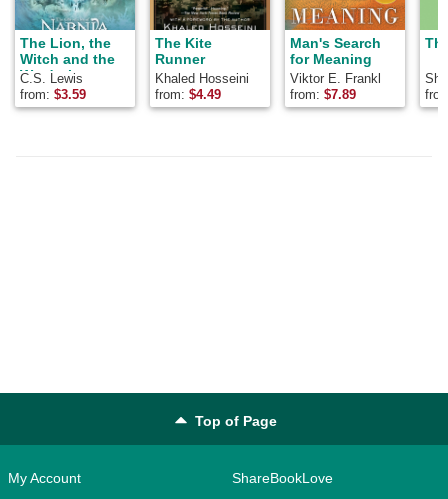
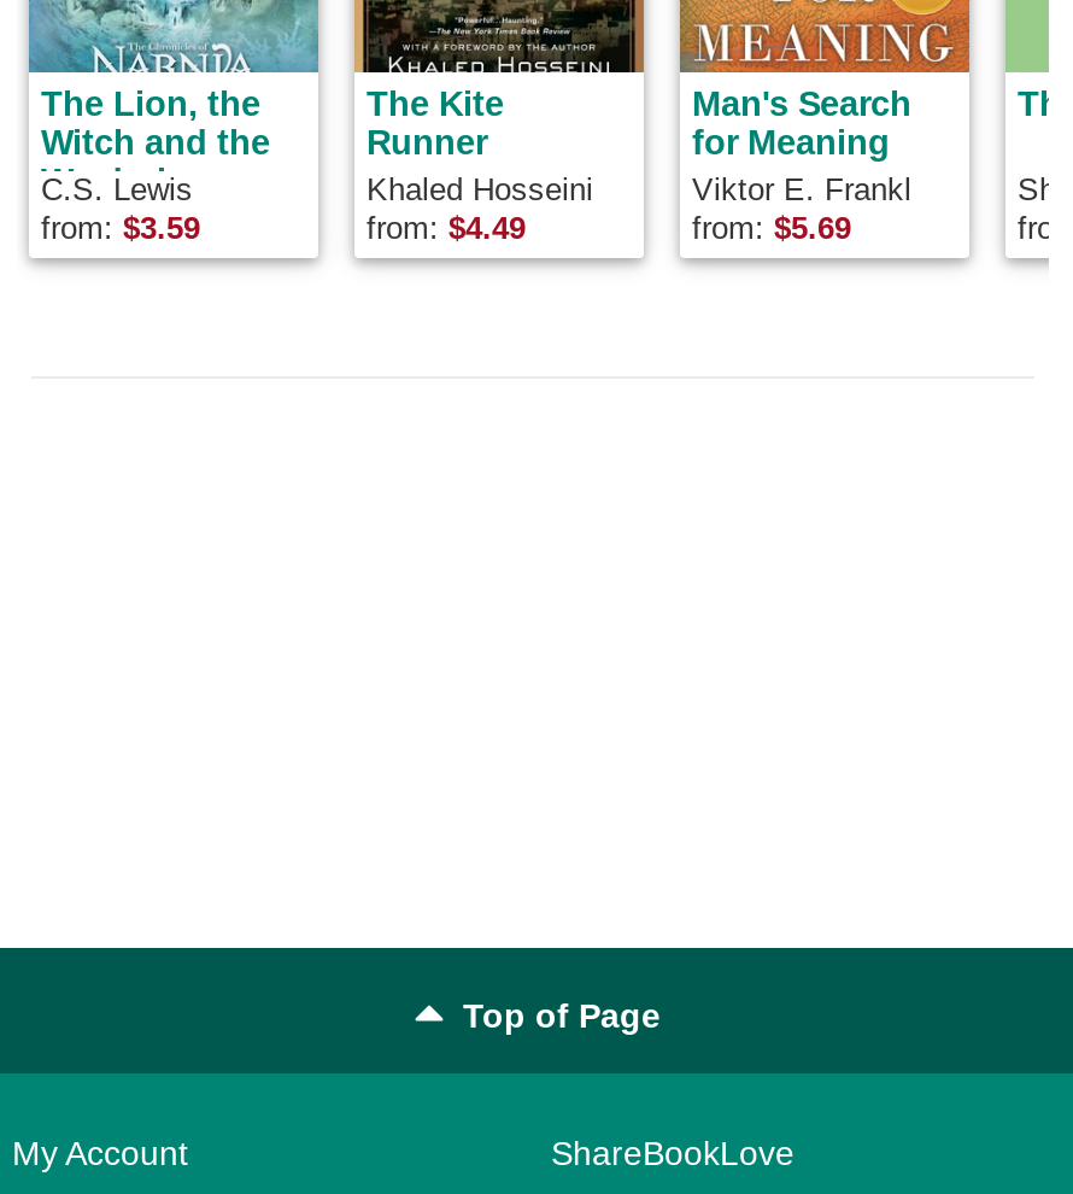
- from: $7.89
+ from: $5.69
